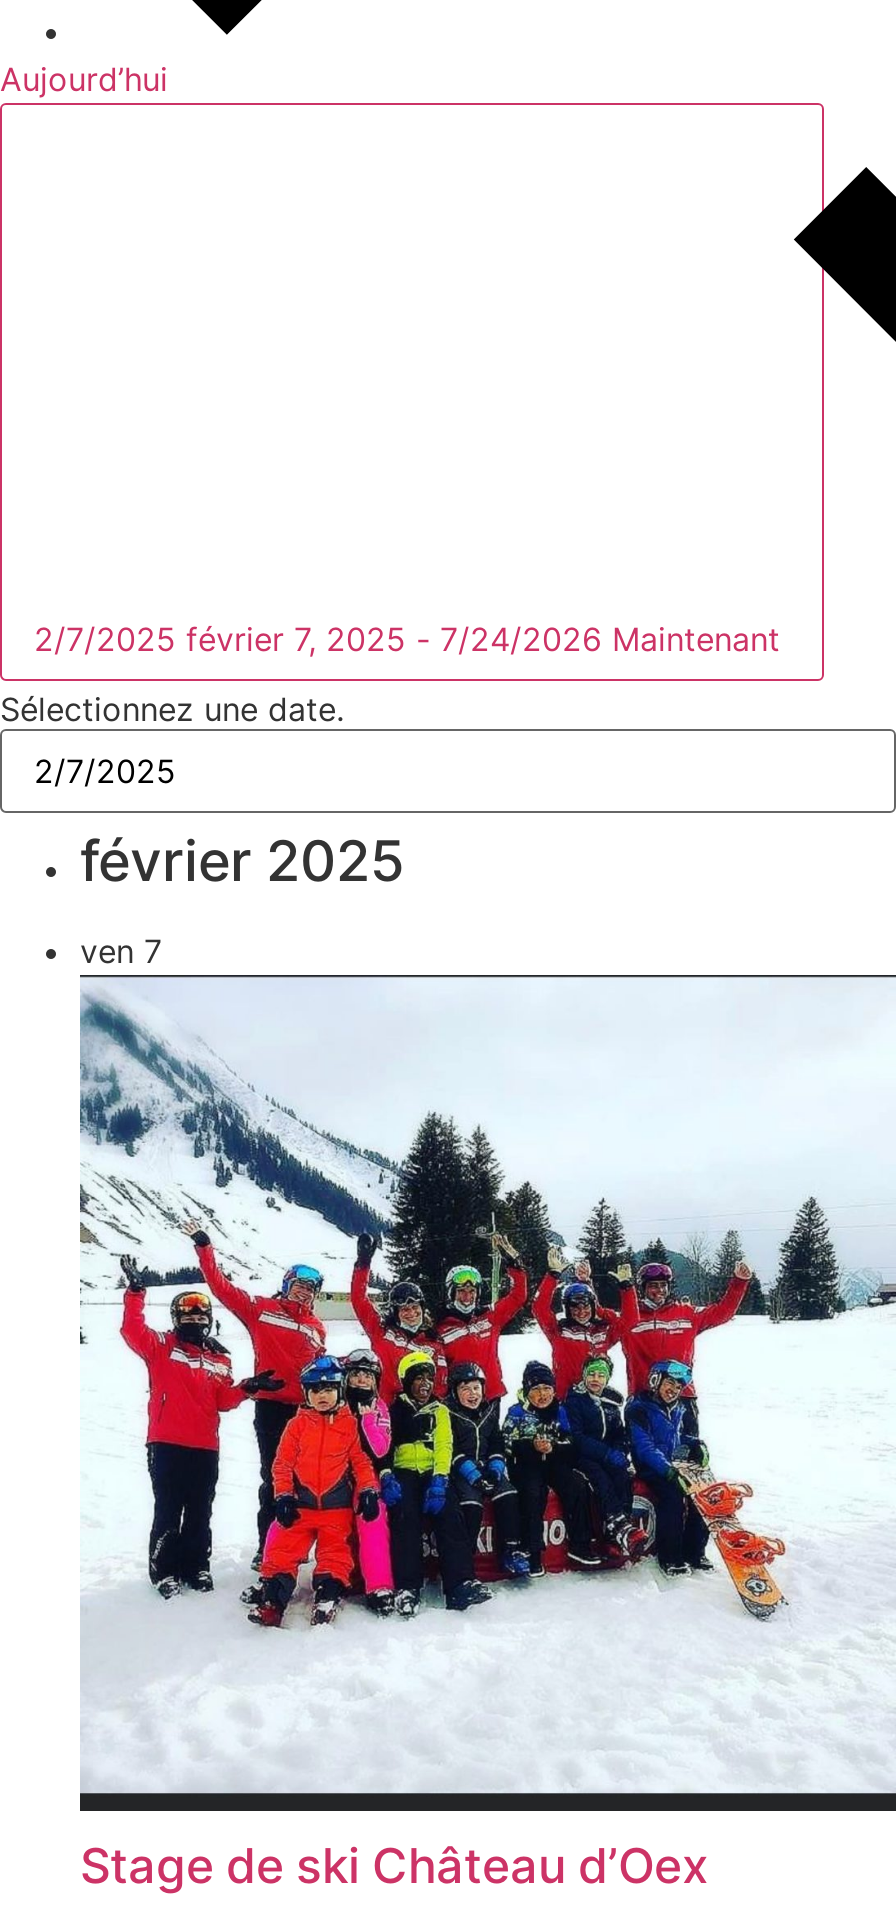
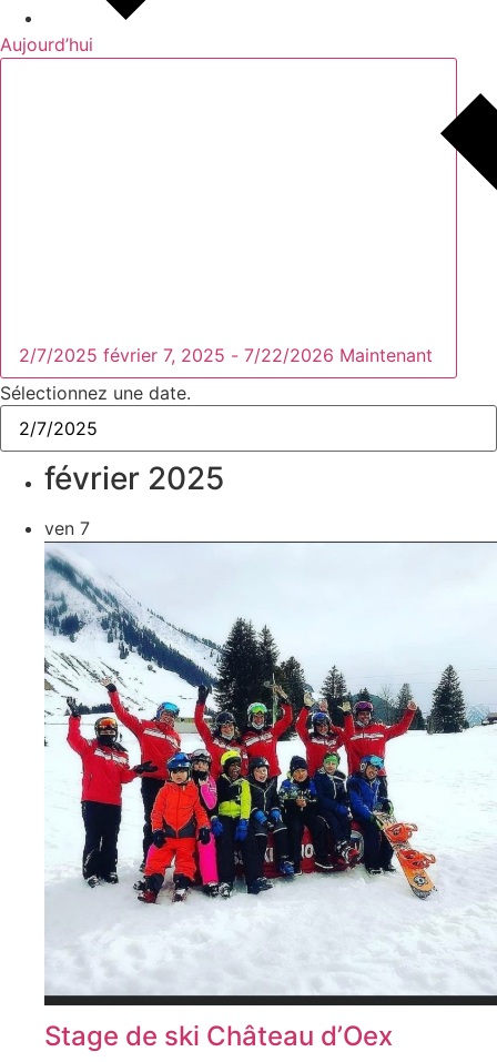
- 2/7/2025 février 7, 2025 - 7/24/2026 Maintenant
+ 2/7/2025 février 7, 2025 - 7/22/2026 Maintenant
